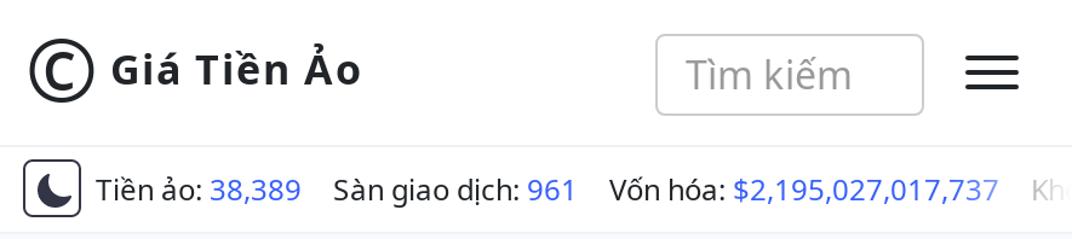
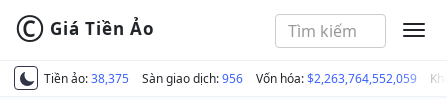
- Tiền ảo: 38,389
+ Tiền ảo: 38,375

- Sàn giao dịch: 961
+ Sàn giao dịch: 956

- Vốn hóa: $2,195,027,017,737
+ Vốn hóa: $2,263,764,552,059
